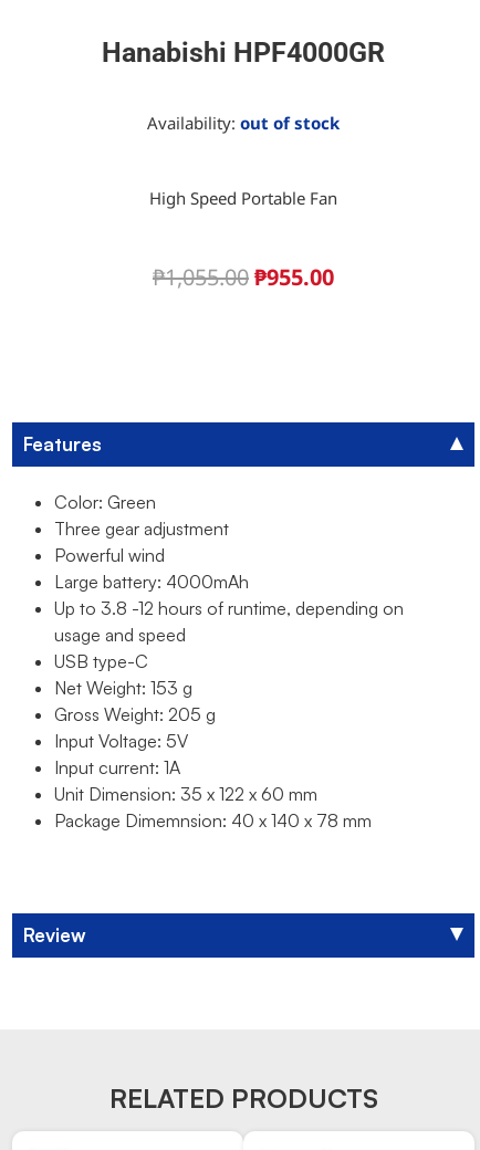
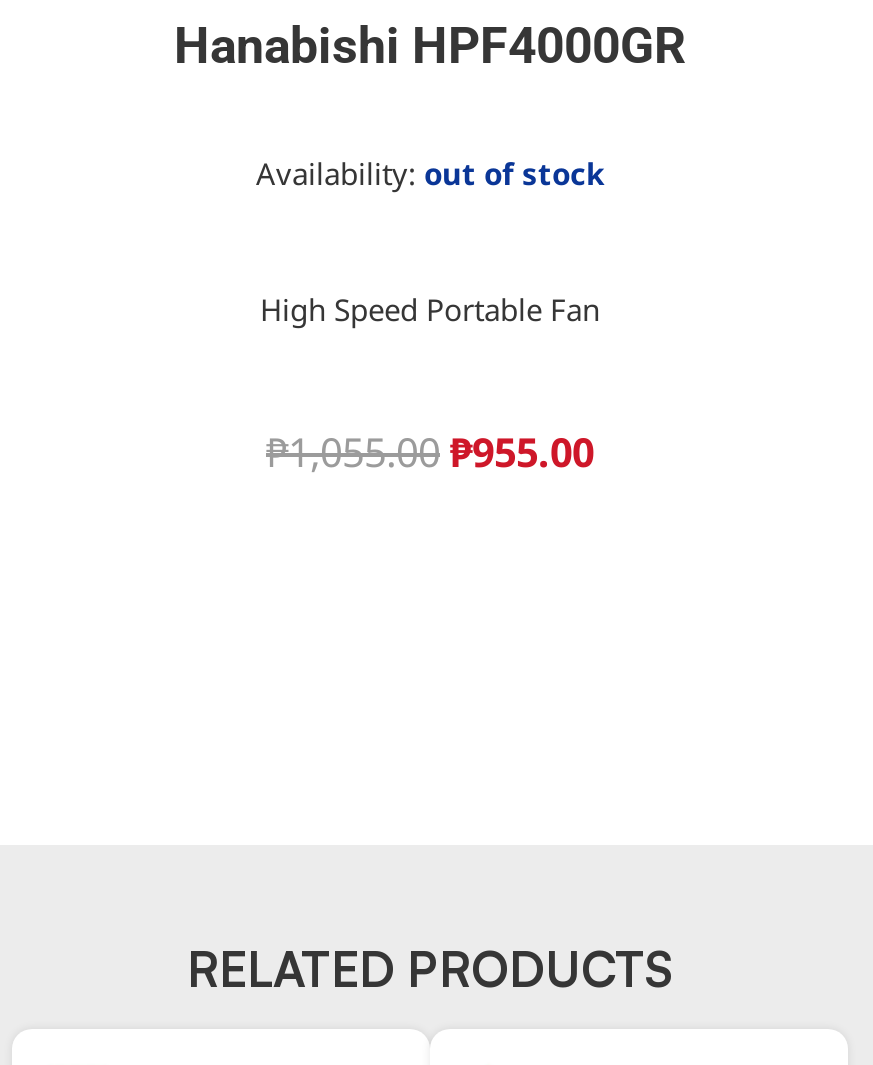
- Features
- Color: Green
- Three gear adjustment
- Powerful wind
- Large battery: 4000mAh
- Up to 3.8 -12 hours of runtime, depending on
- usage and speed
- USB type-C
- Net Weight: 153 g
- Gross Weight: 205 g
- Input Voltage: 5V
- Input current: 1A
- Unit Dimension: 35 x 122 x 60 mm
- Package Dimemnsion: 40 x 140 x 78 mm

- Review
